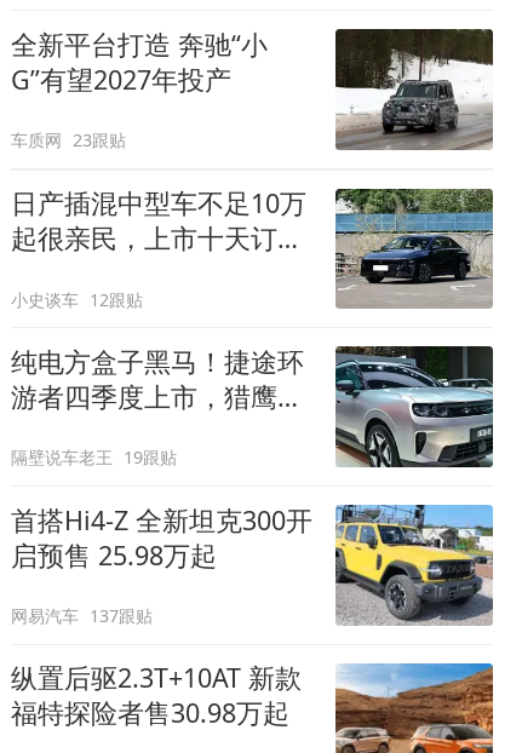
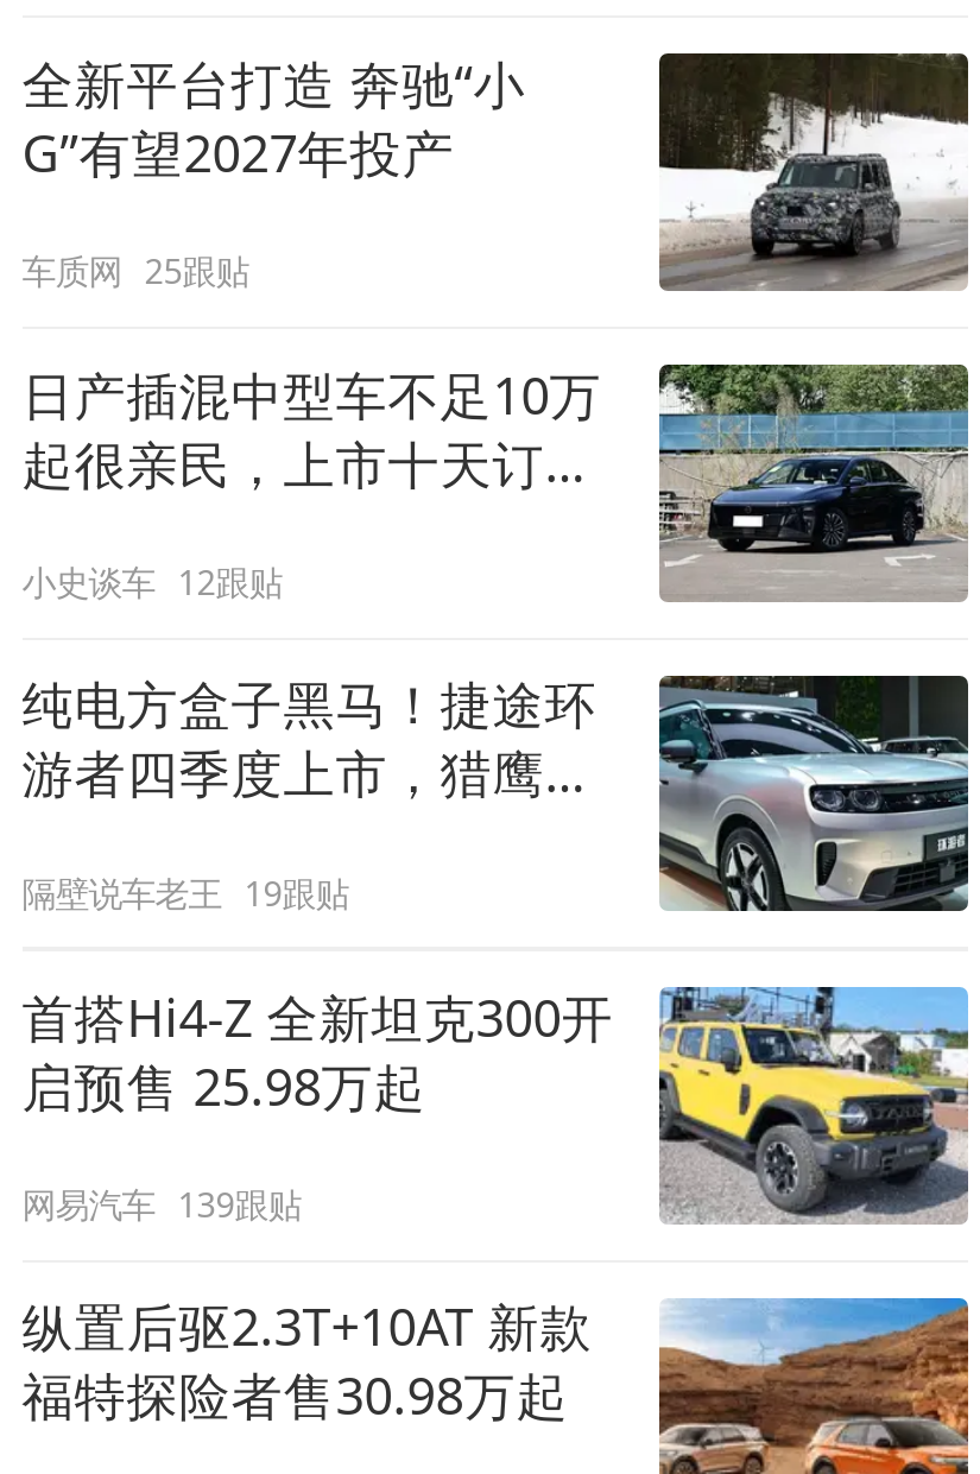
- 车质网 23跟贴
+ 车质网 25跟贴

- 网易汽车 137跟贴
+ 网易汽车 139跟贴
